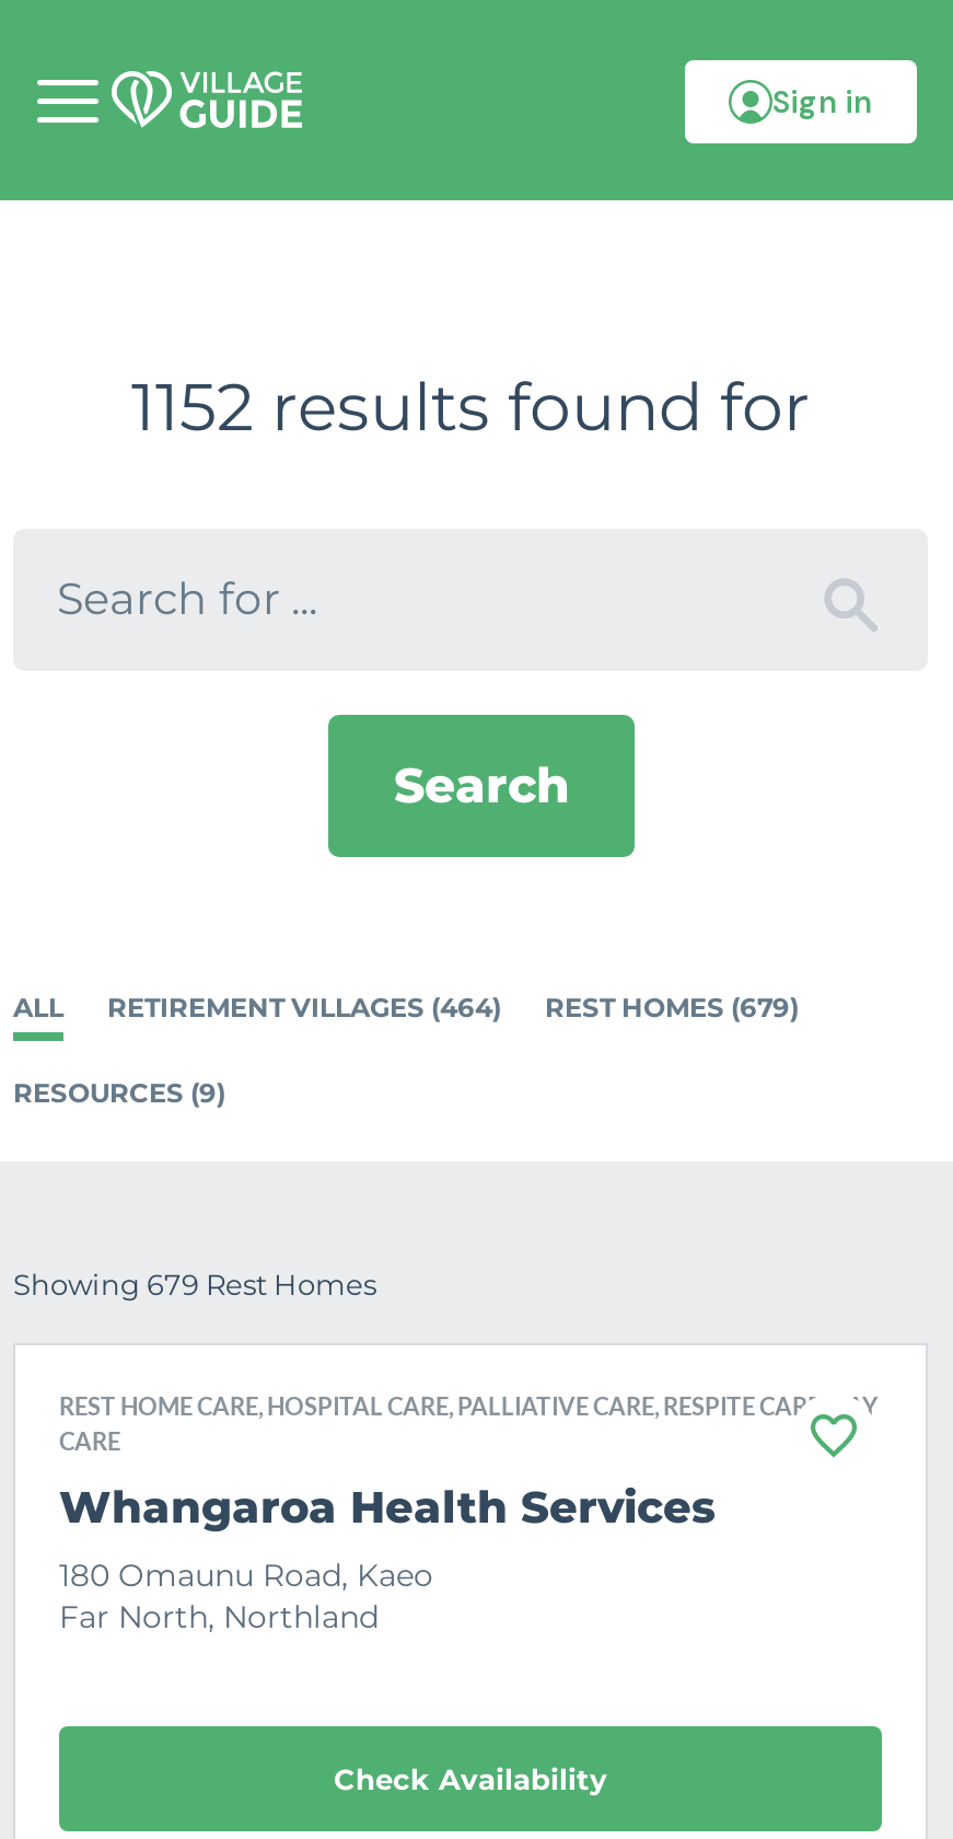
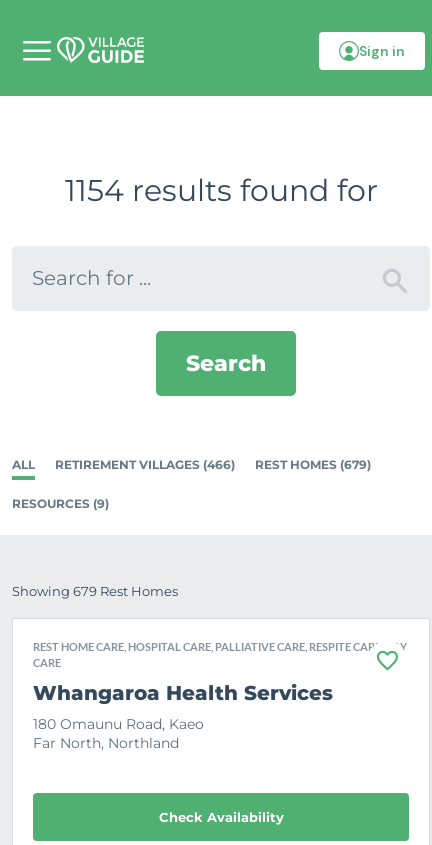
- 1152 results found for
+ 1154 results found for

- RETIREMENT VILLAGES (464)
+ RETIREMENT VILLAGES (466)
